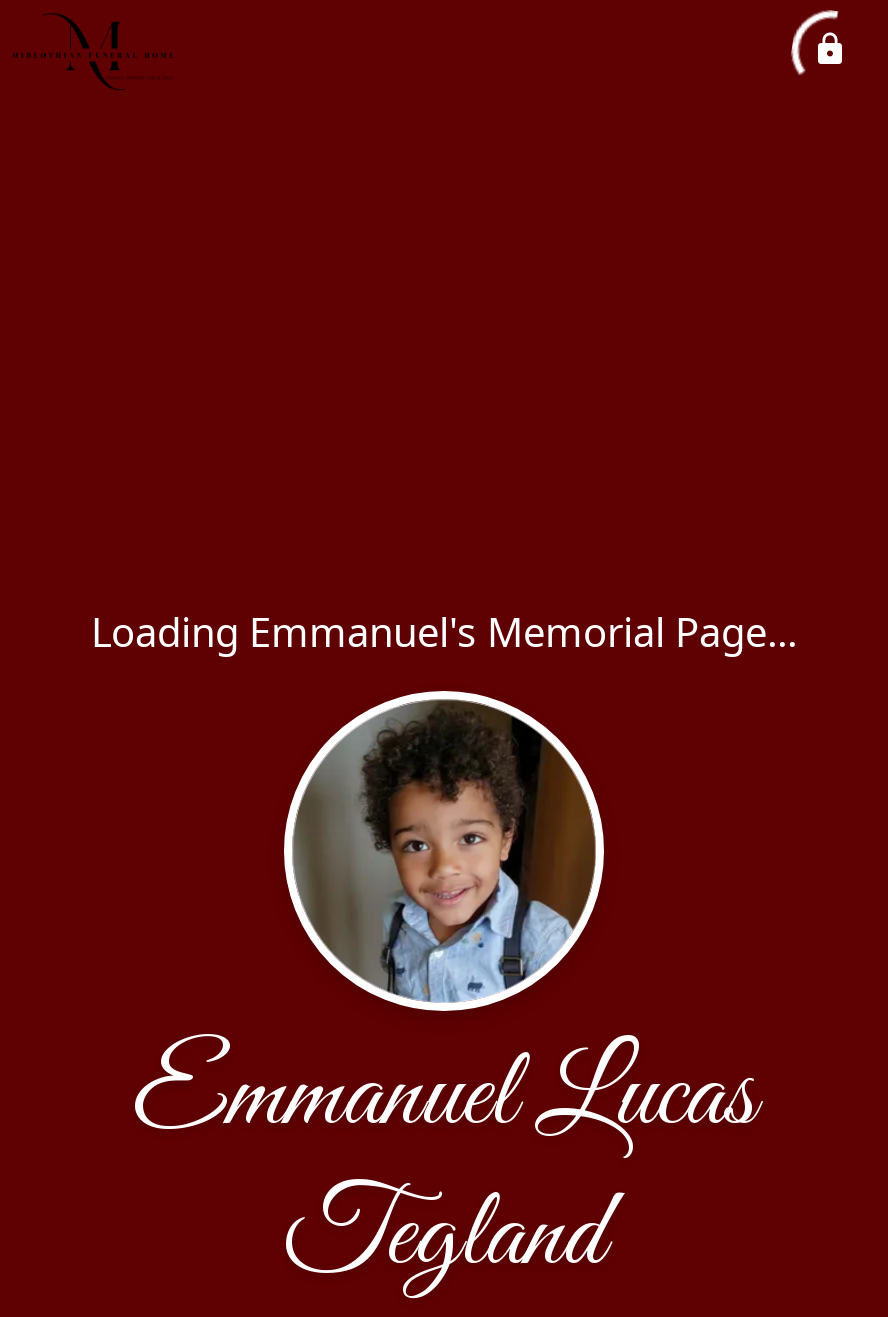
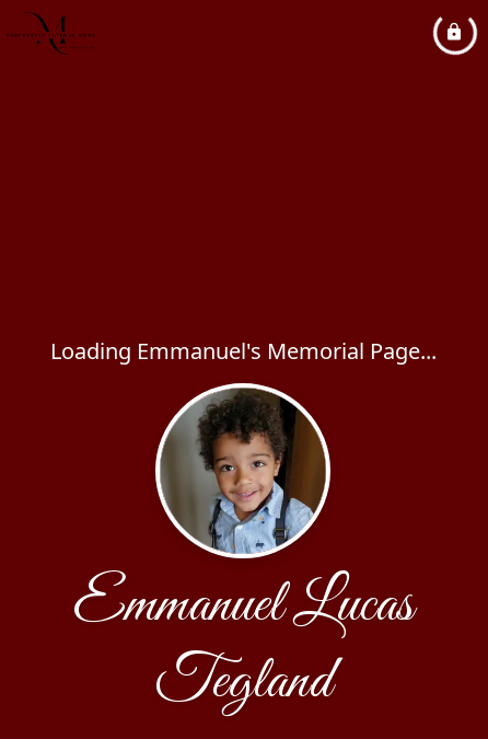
- [image]
+ [image]
